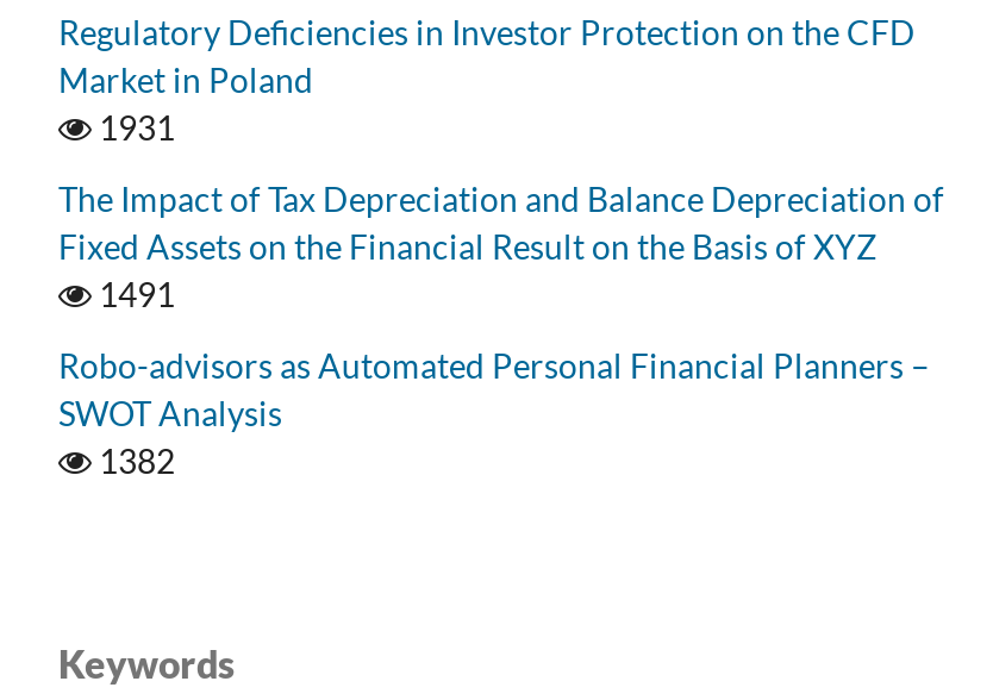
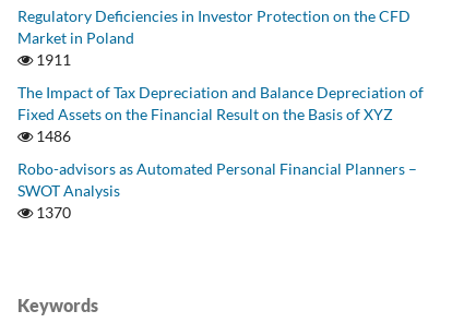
- 1931
+ 1911

- 1491
+ 1486

- 1382
+ 1370
